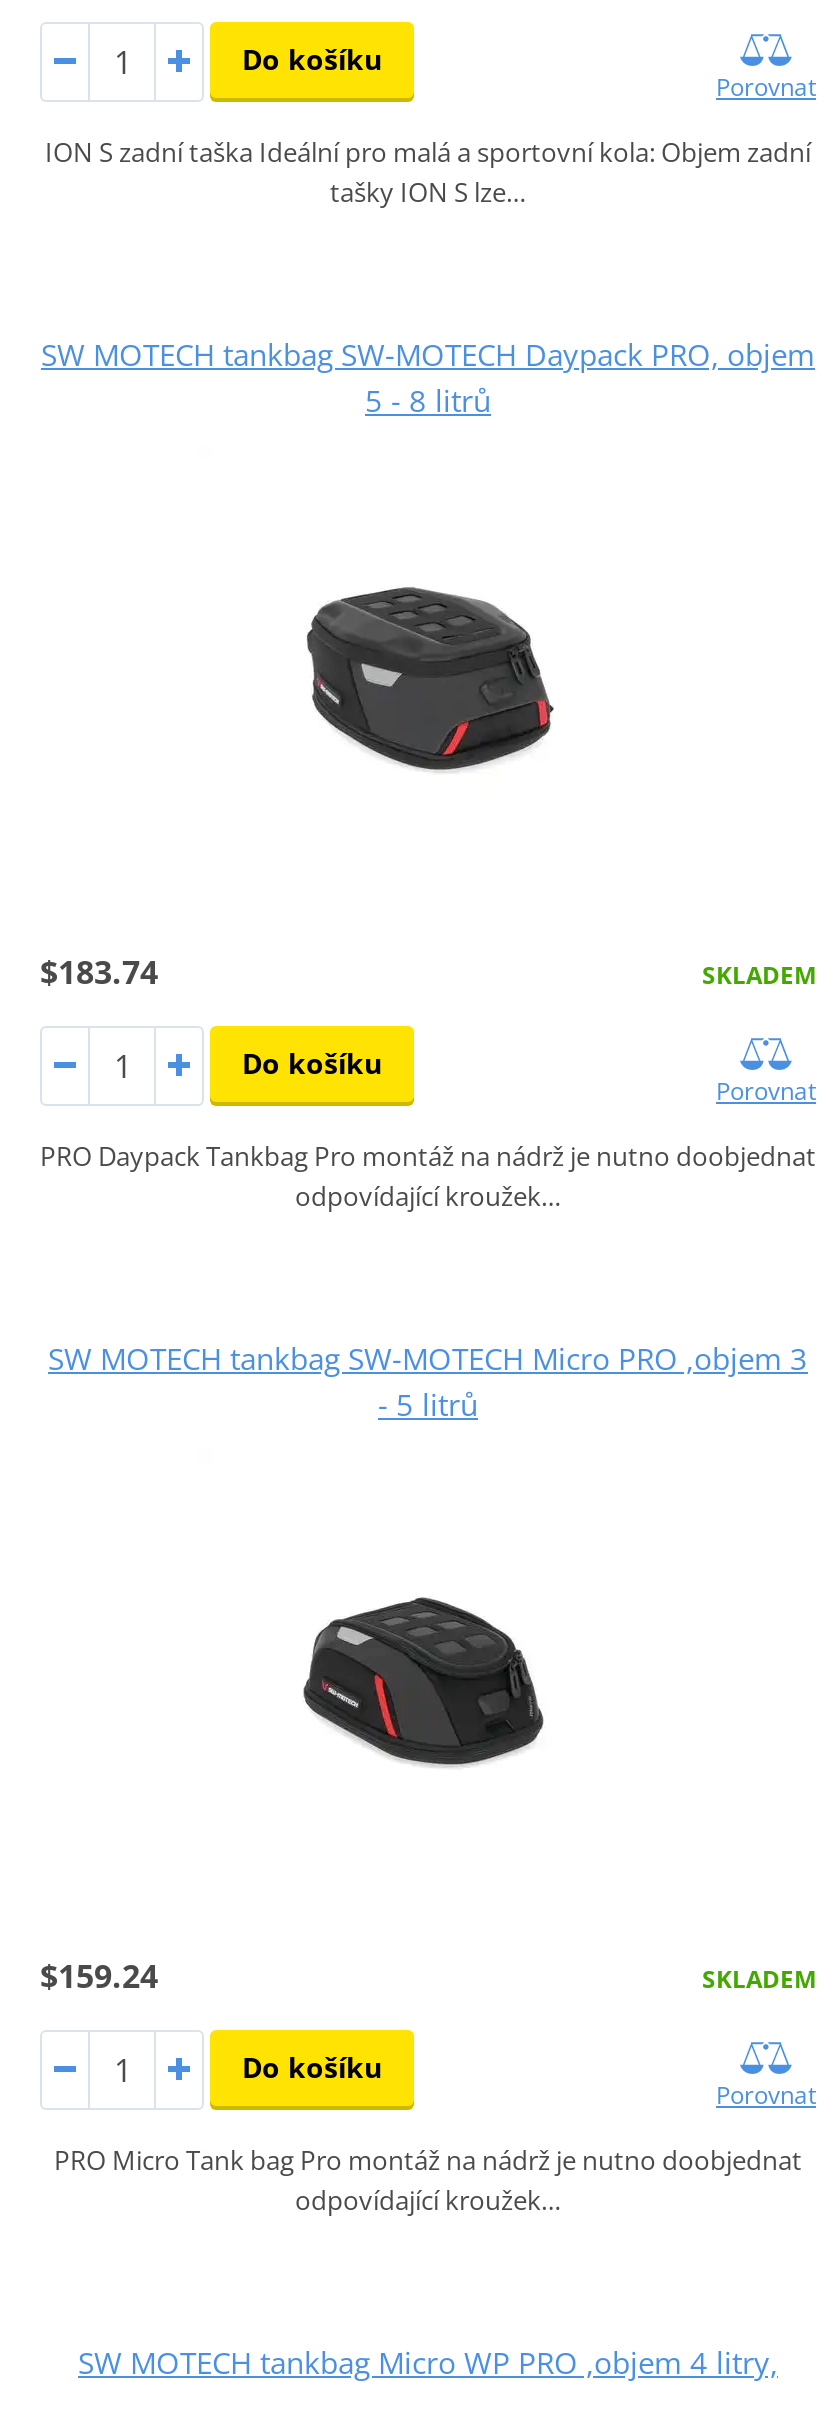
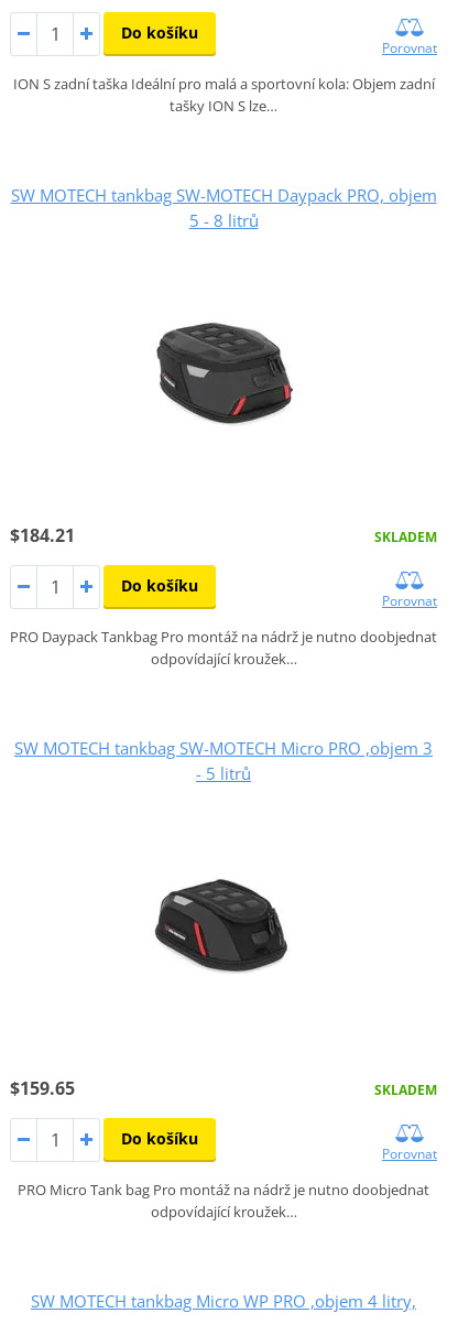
- $183.74
+ $184.21

- $159.24
+ $159.65
